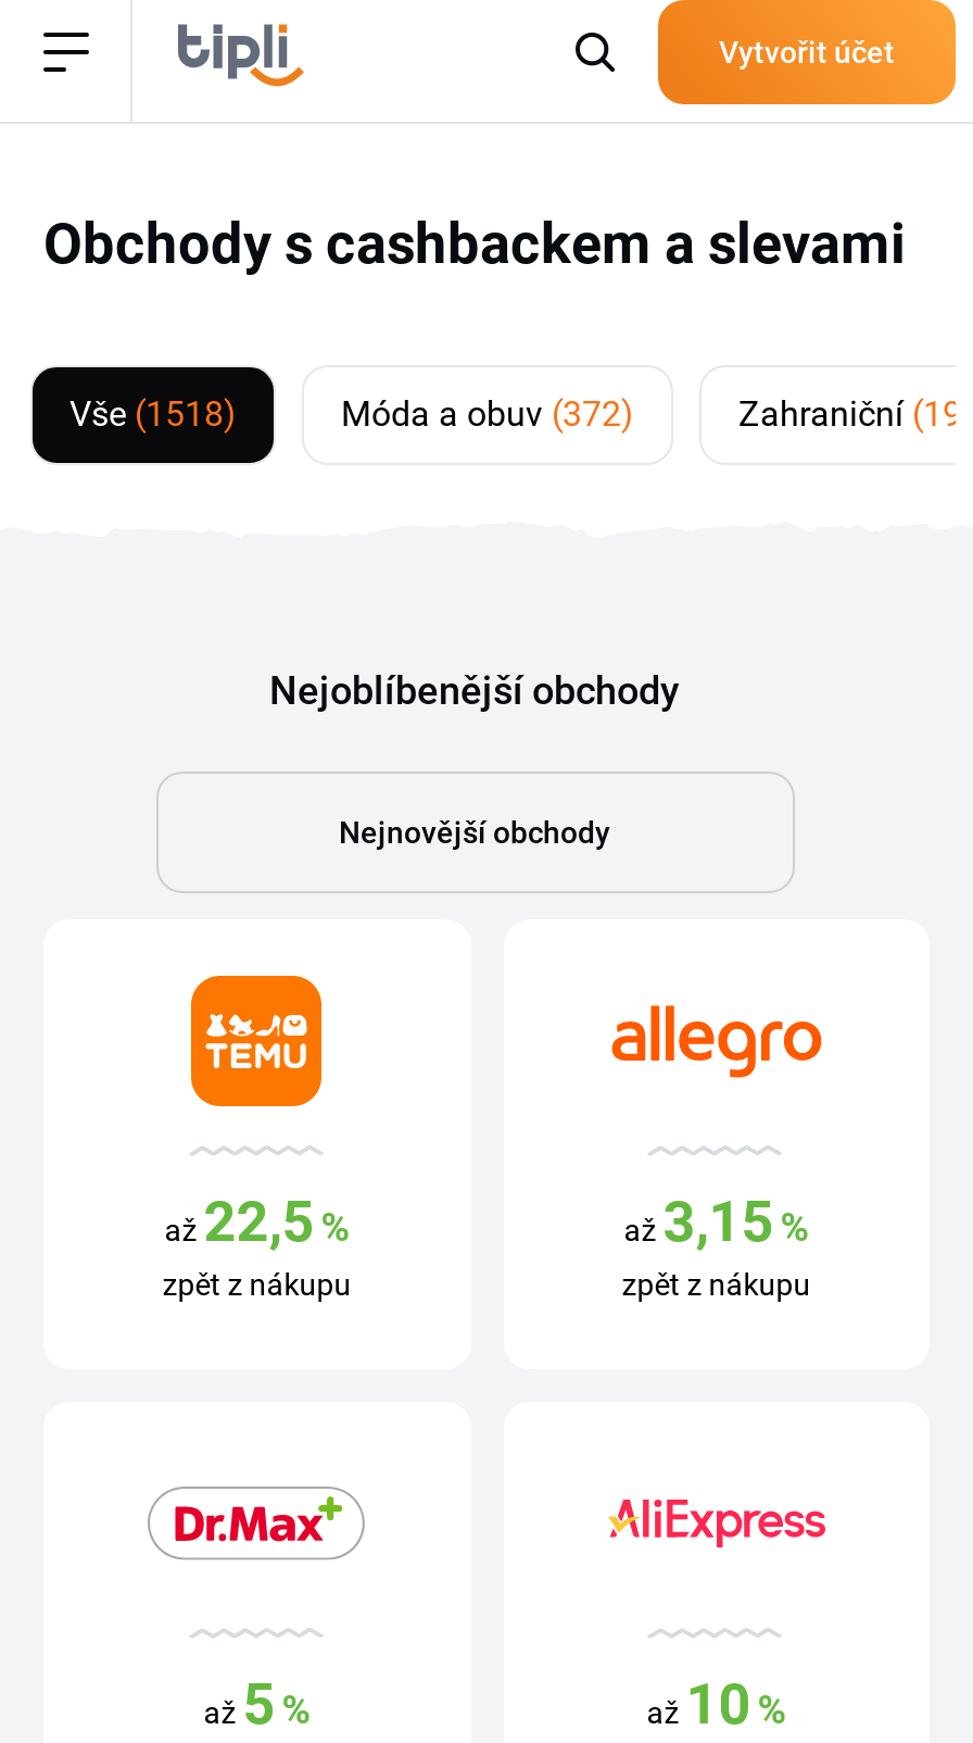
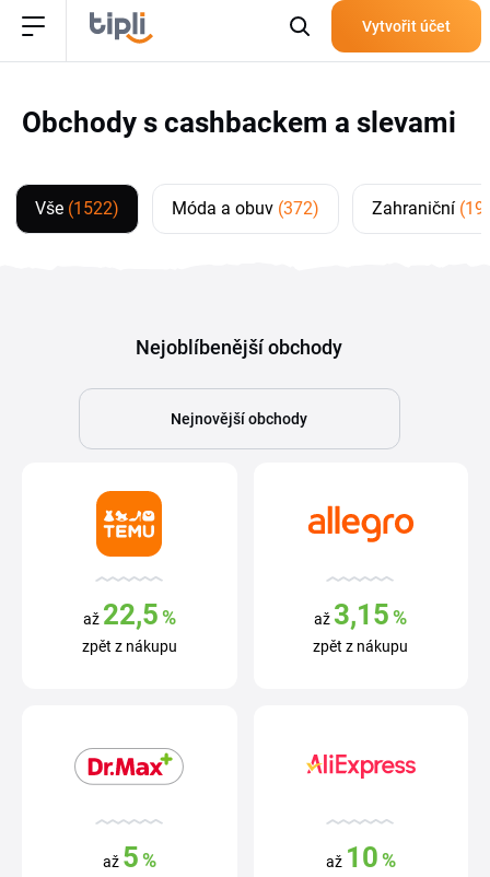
- Vše (1518)
+ Vše (1522)
